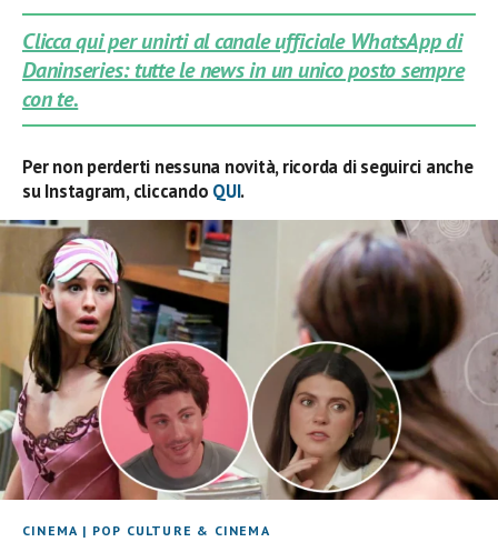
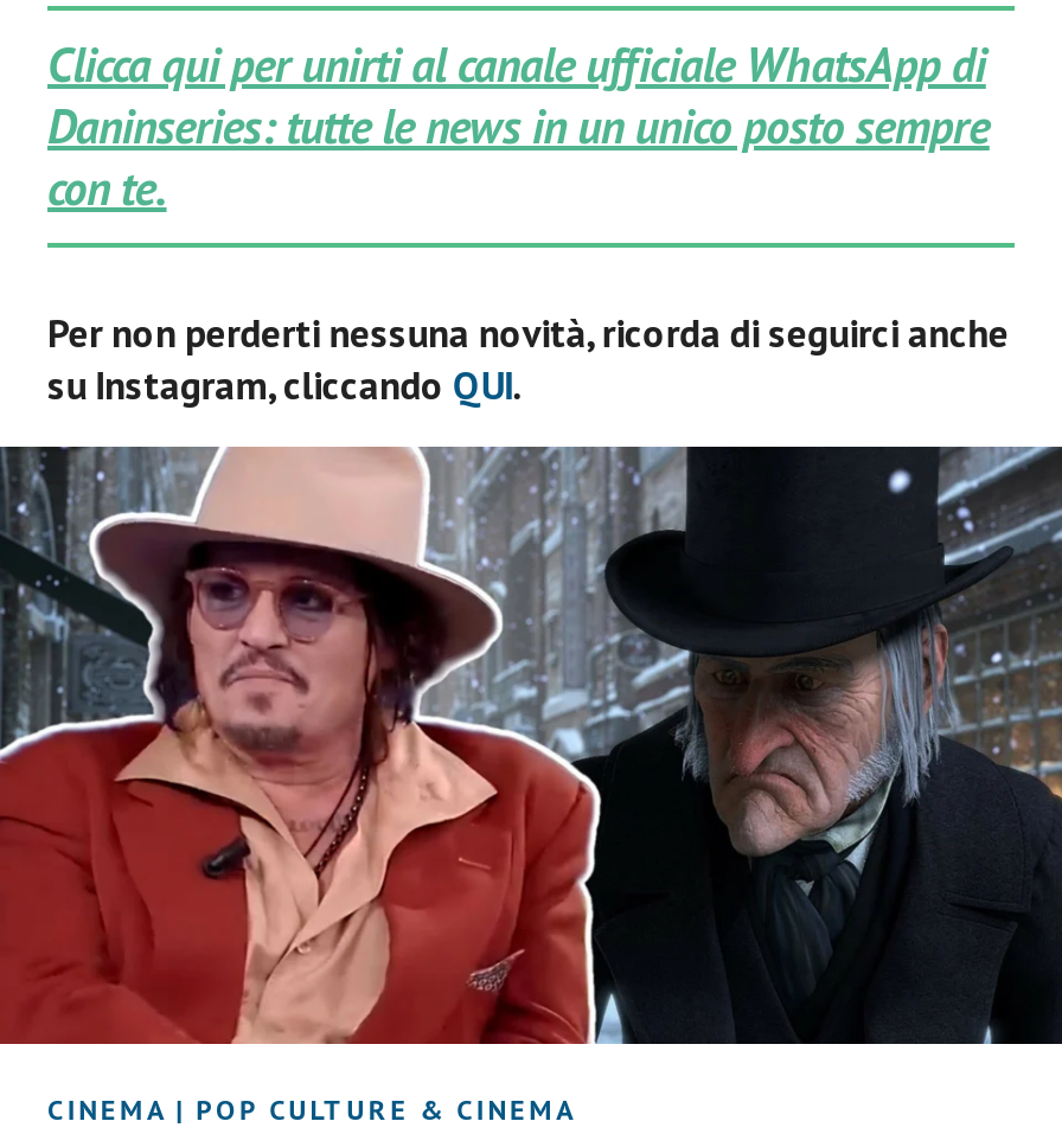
- [image]
+ [image]
